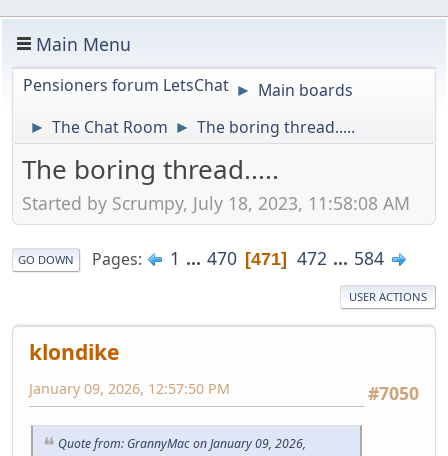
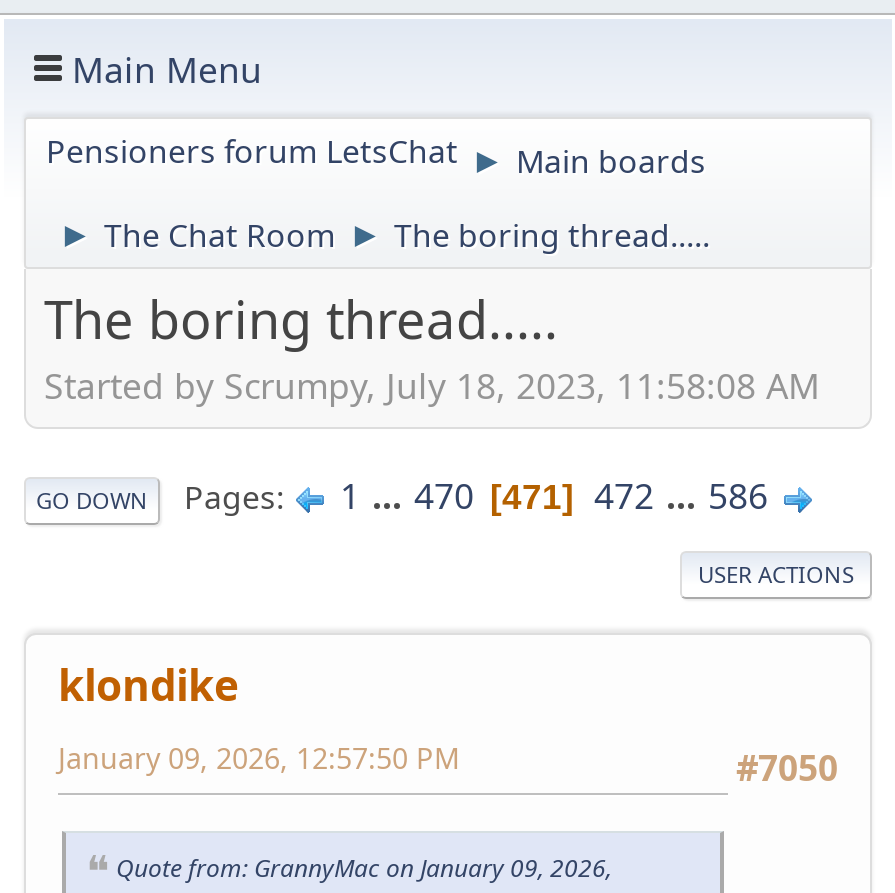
- GO DOWN Pages 1 ... 470 471 472 ... 584
+ GO DOWN Pages 1 ... 470 471 472 ... 586
